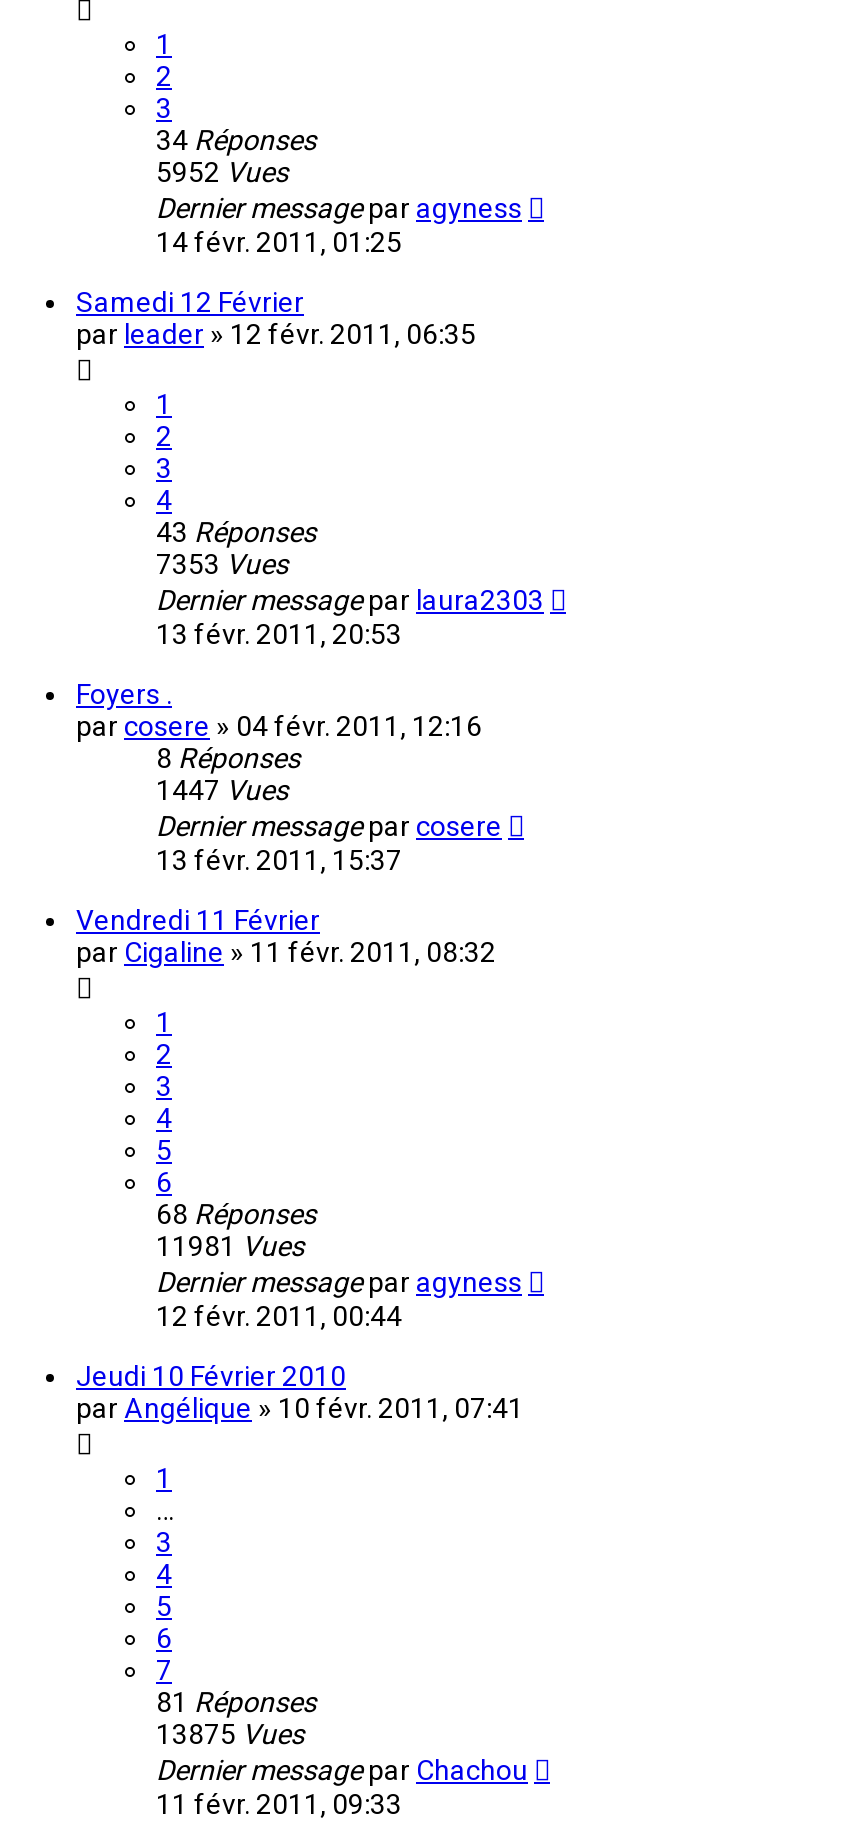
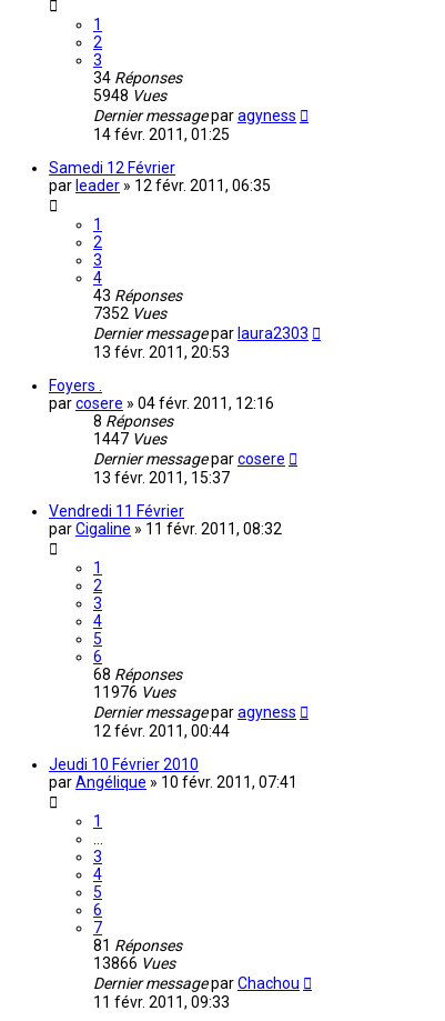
- 5952 Vues
+ 5948 Vues

- 7353 Vues
+ 7352 Vues

- 11981 Vues
+ 11976 Vues

- 13875 Vues
+ 13866 Vues
